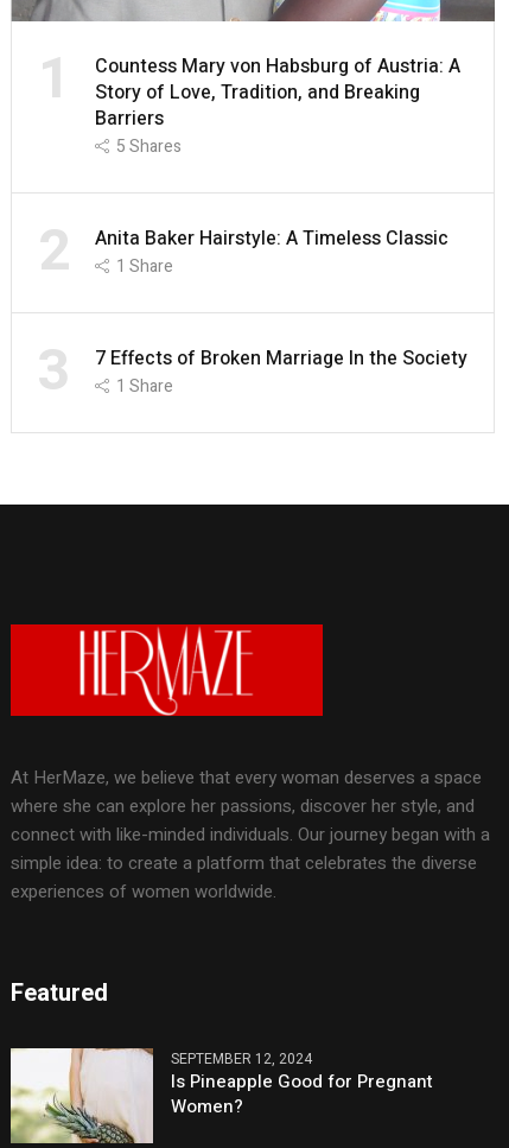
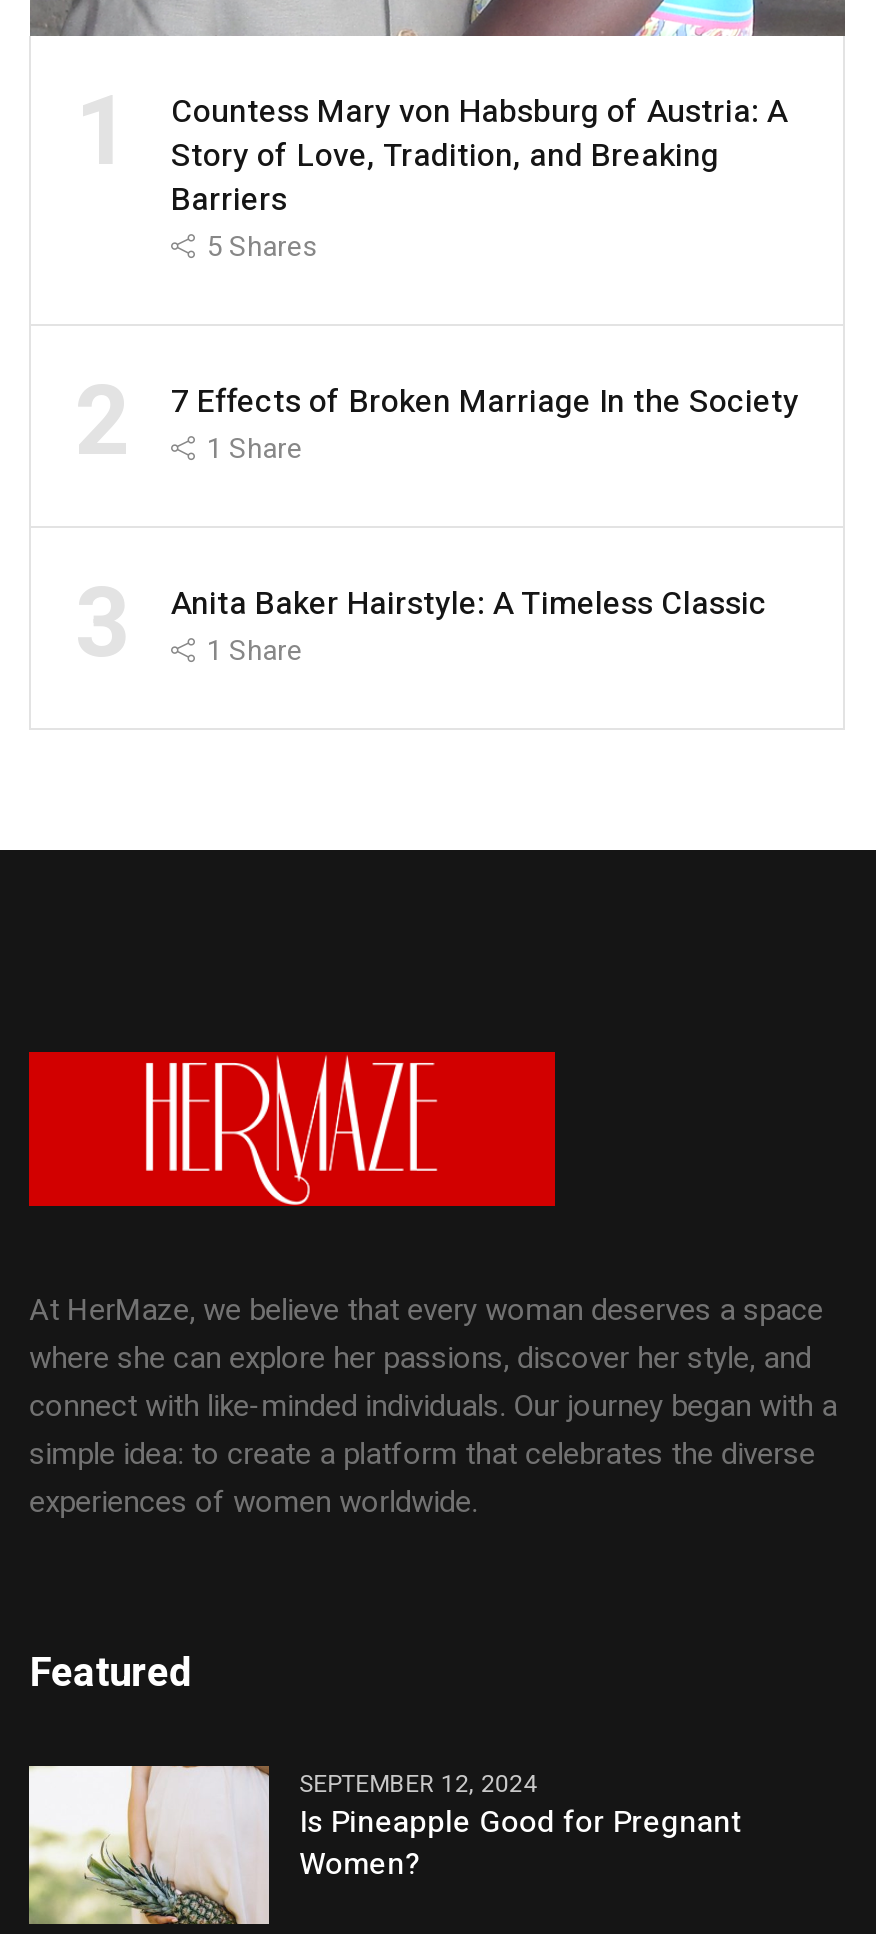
moved down: Anita Baker Hairstyle: A Timeless Classic

moved up: 7 Effects of Broken Marriage In the Society
